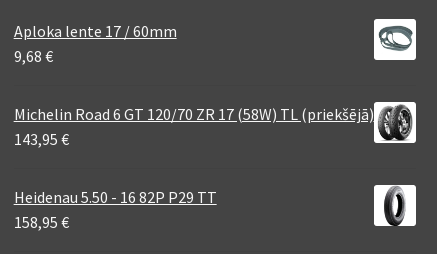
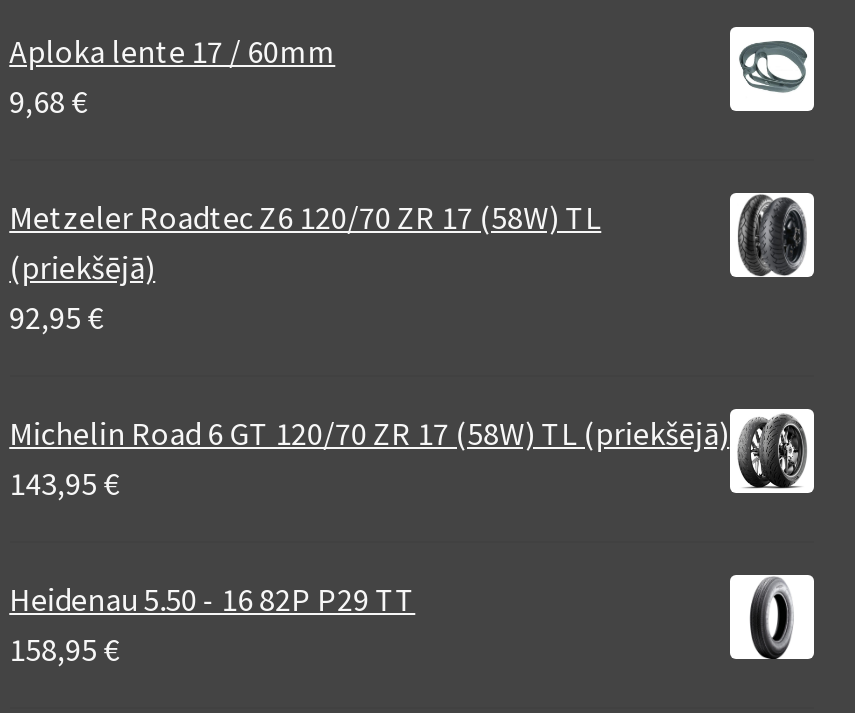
+ Metzeler Roadtec Z6 120/70 ZR 17 (58W) TL
+ (priekšējā)
+ 92,95 €

+ [image]
